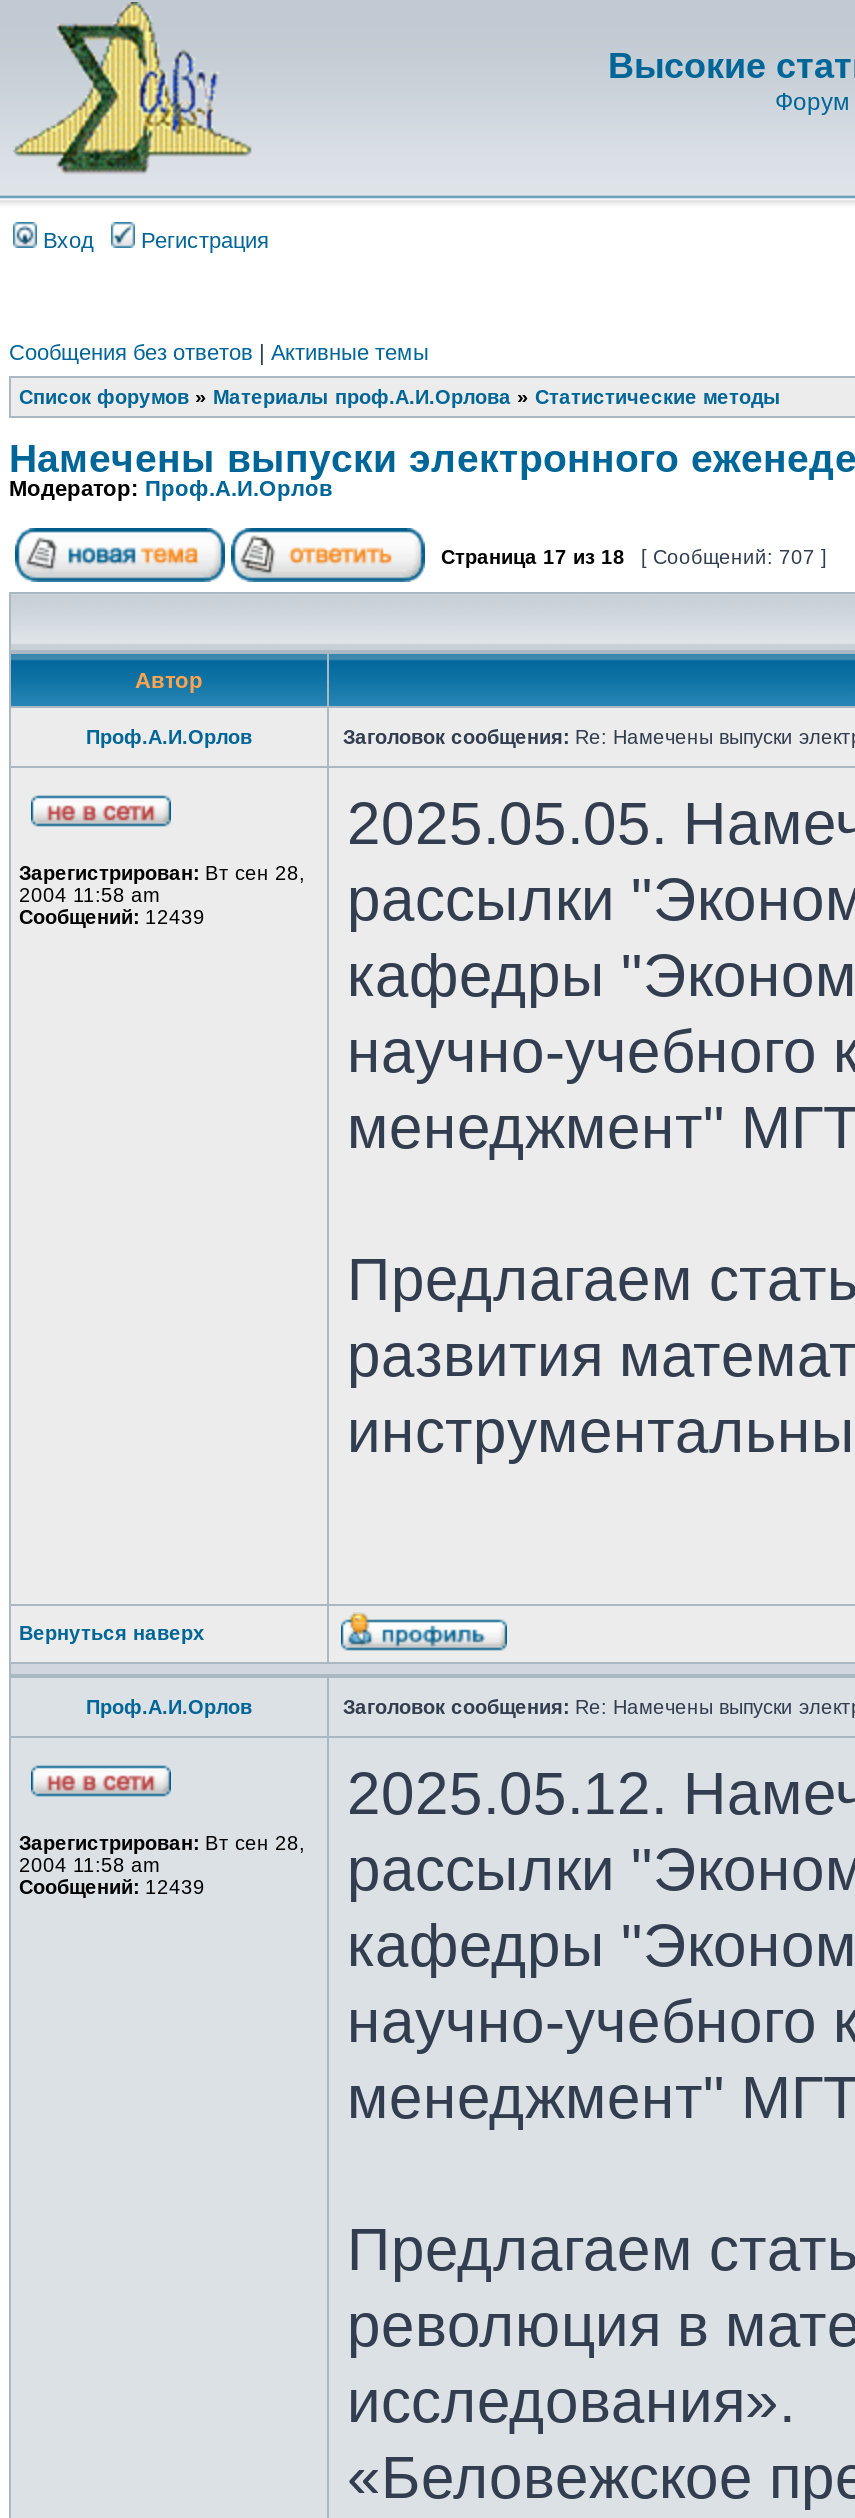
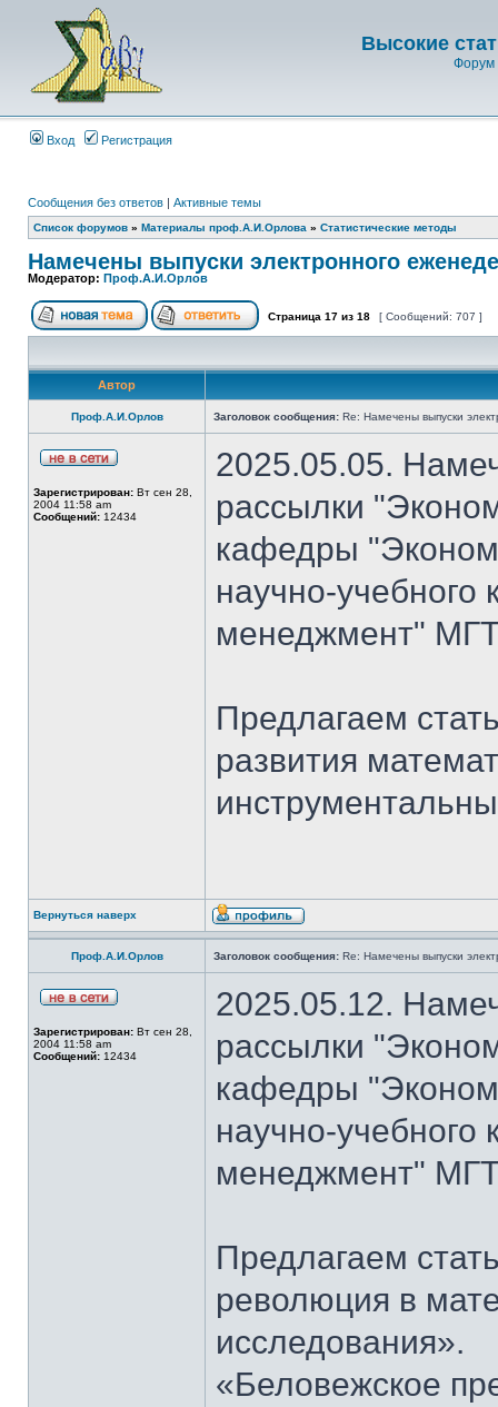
- Сообщений: 12439
+ Сообщений: 12434

- Сообщений: 12439
+ Сообщений: 12434
